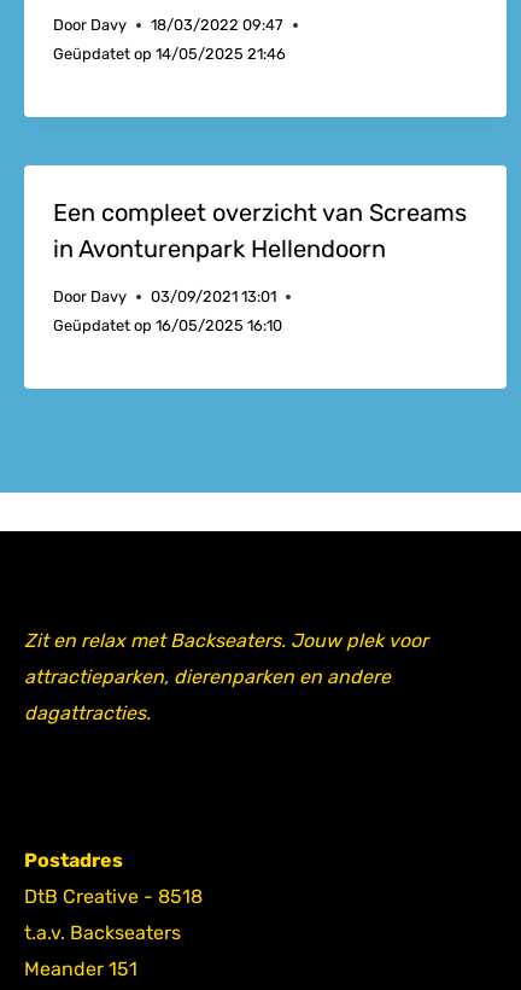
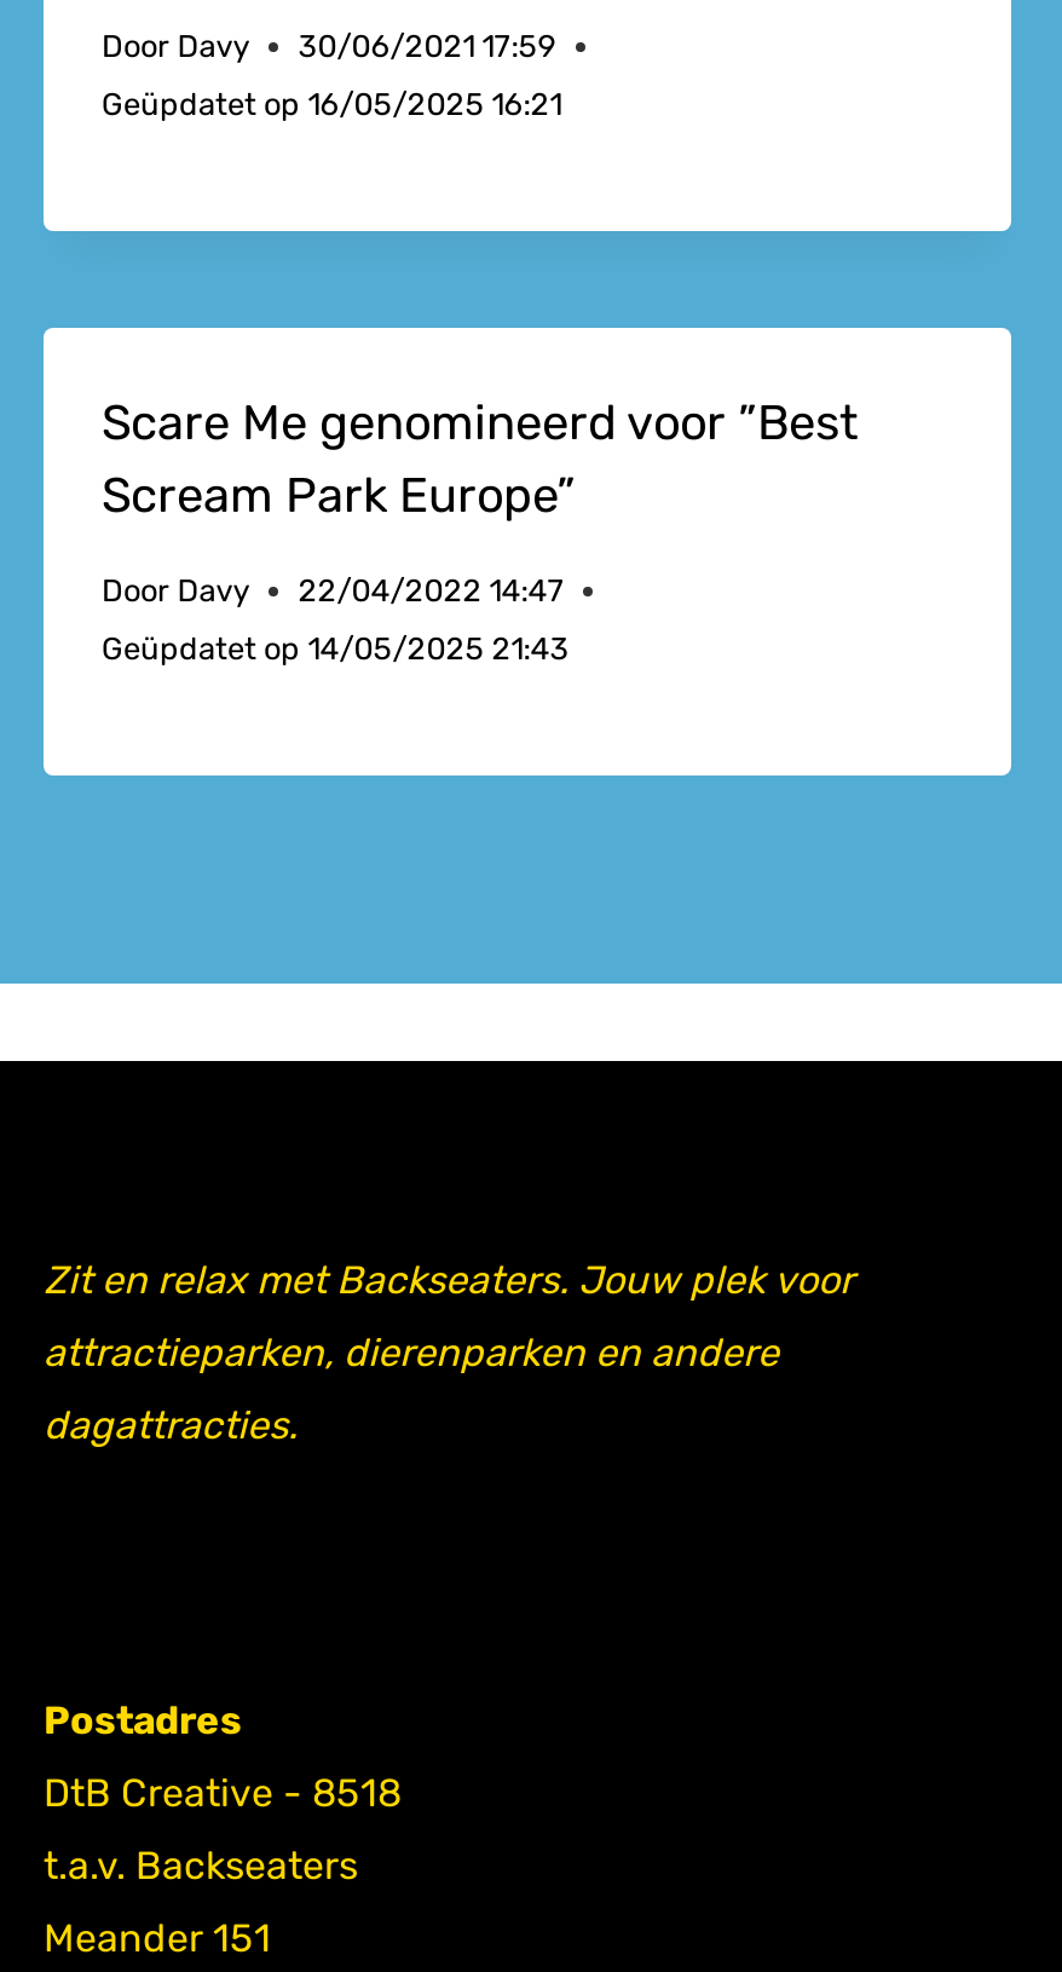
- Door Davy 18/03/2022 09:47
+ Door Davy 30/06/2021 17:59

- Geüpdatet op 14/05/2025 21:46
+ Geüpdatet op 16/05/2025 16:21

- Een compleet overzicht van Screams
- in Avonturenpark Hellendoorn
+ Scare Me genomineerd voor ”Best
+ Scream Park Europe”

- Door Davy 03/09/2021 13:01
+ Door Davy 22/04/2022 14:47

- Geüpdatet op 16/05/2025 16:10
+ Geüpdatet op 14/05/2025 21:43
